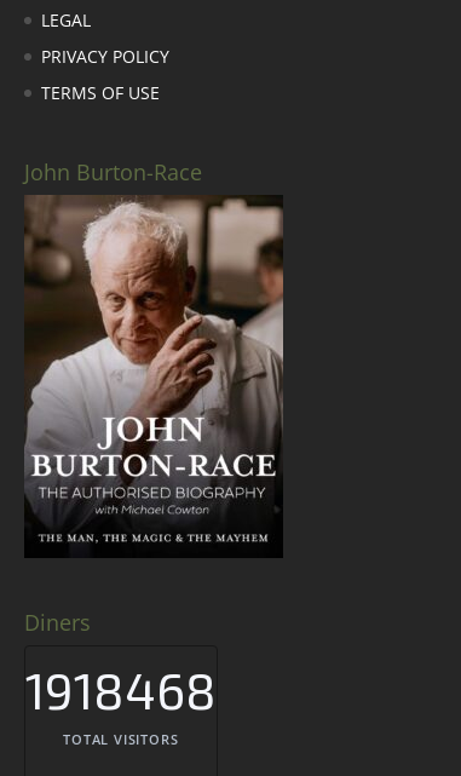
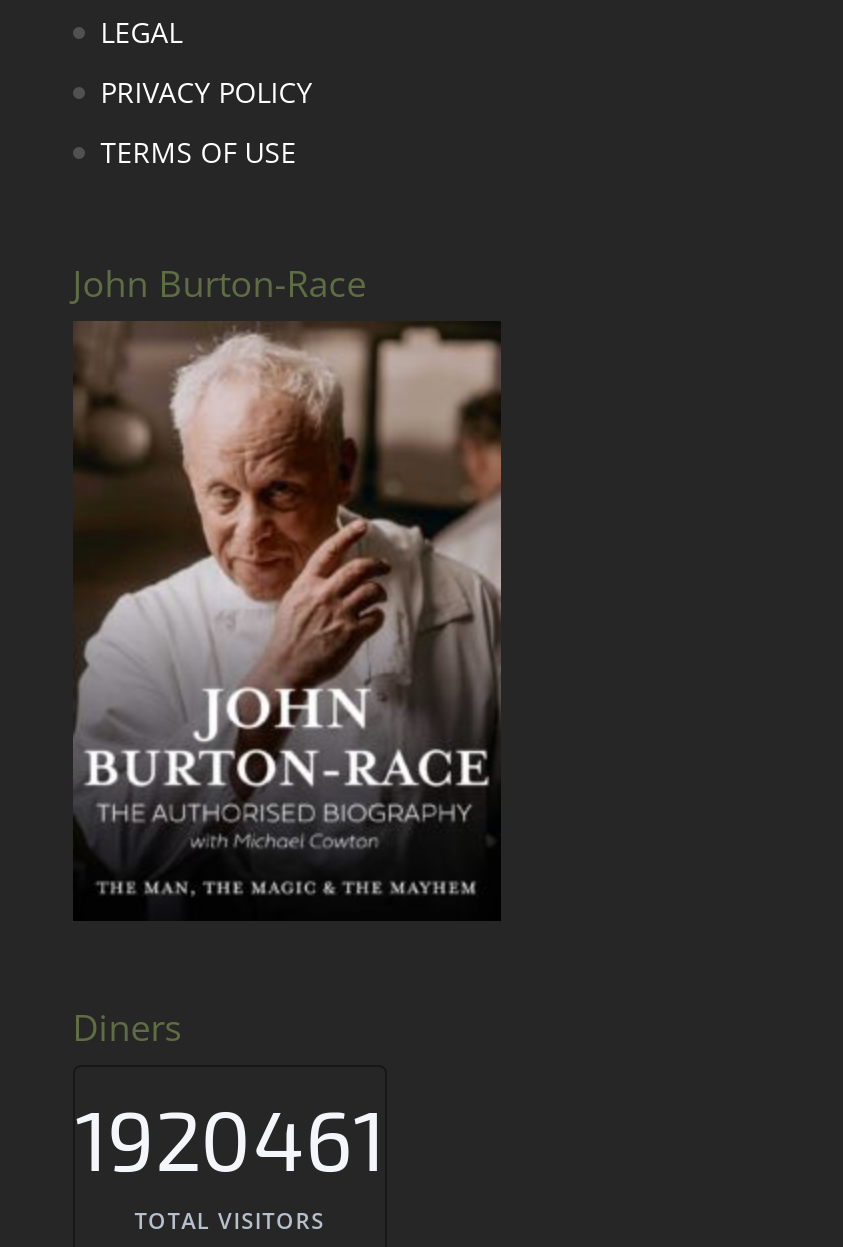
- 1918468
+ 1920461
